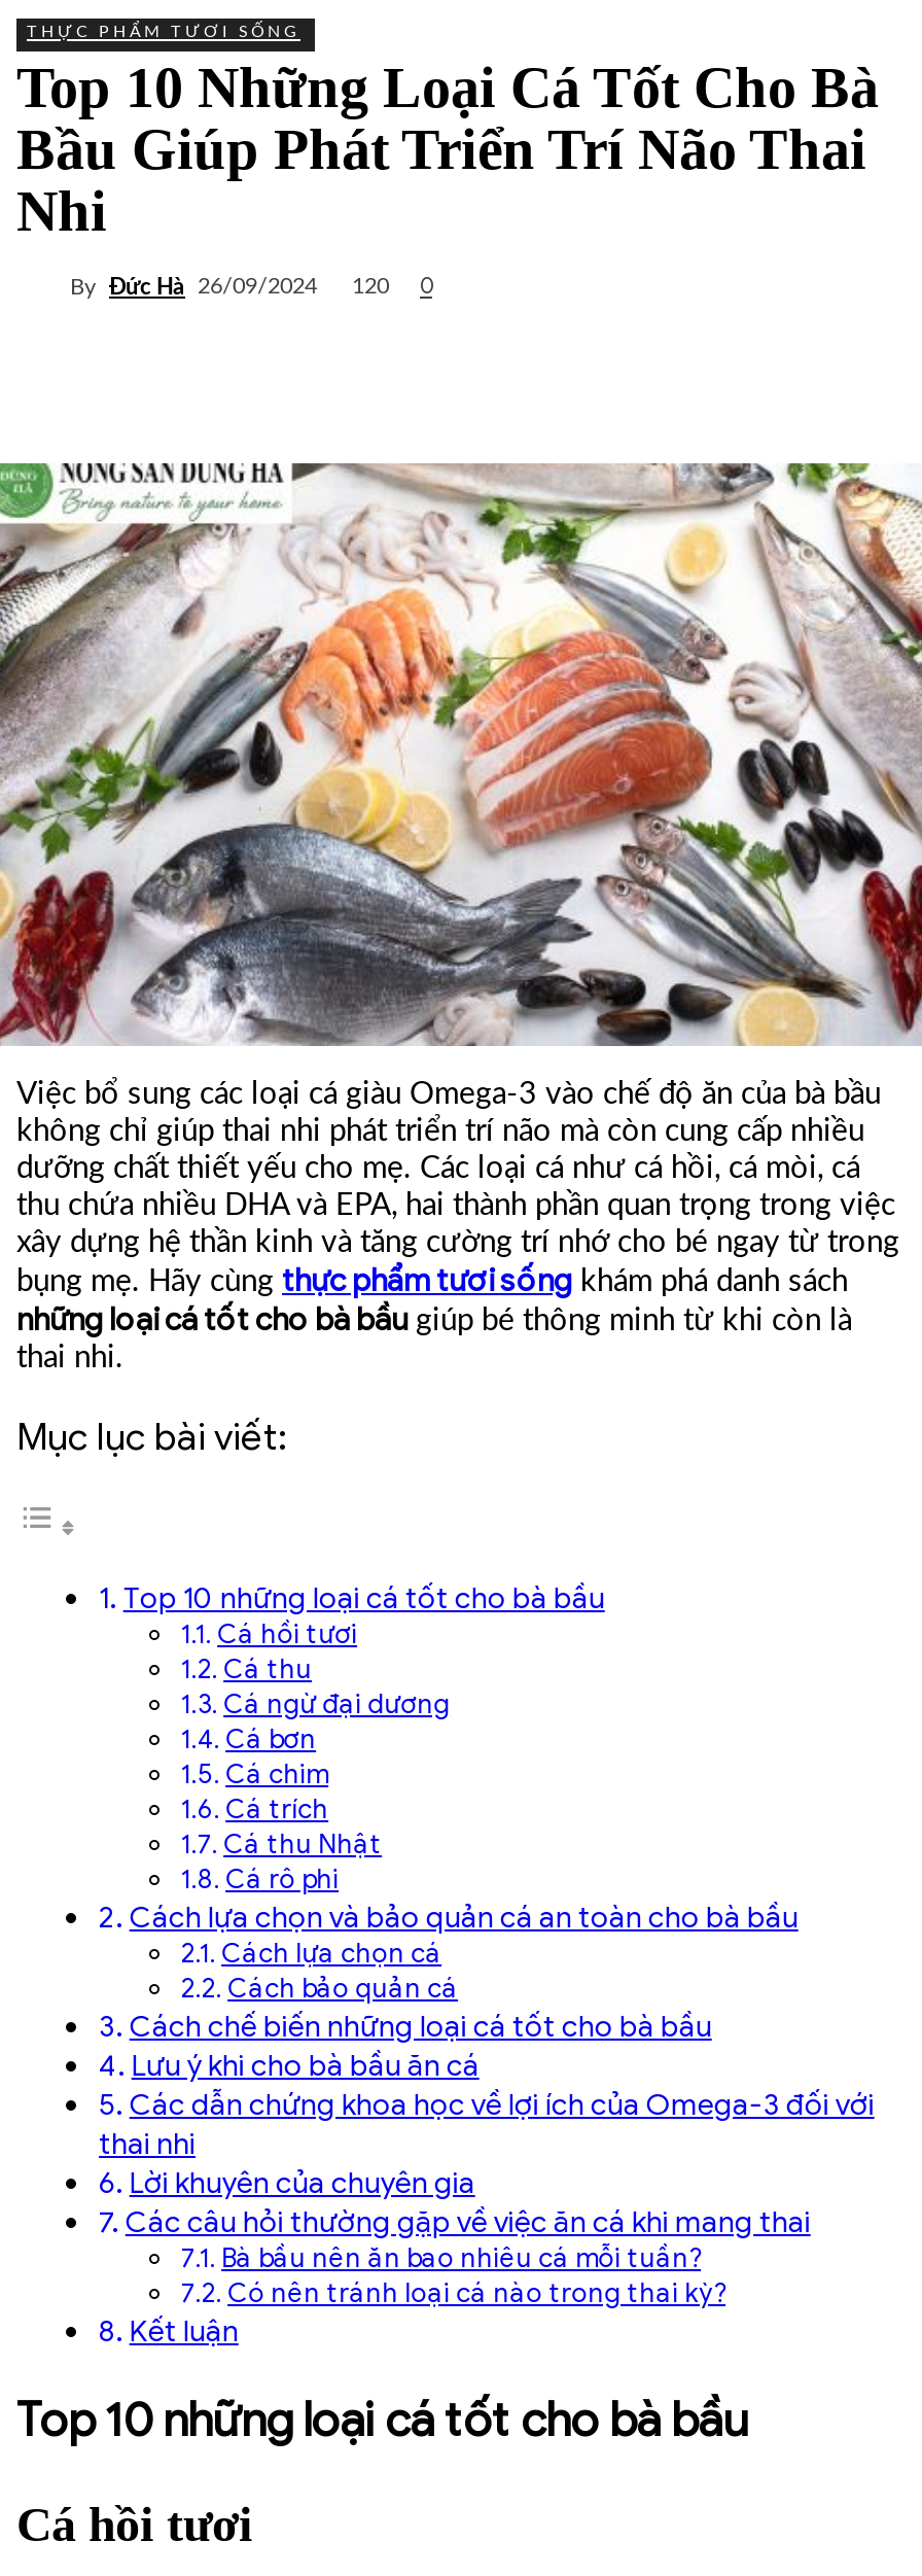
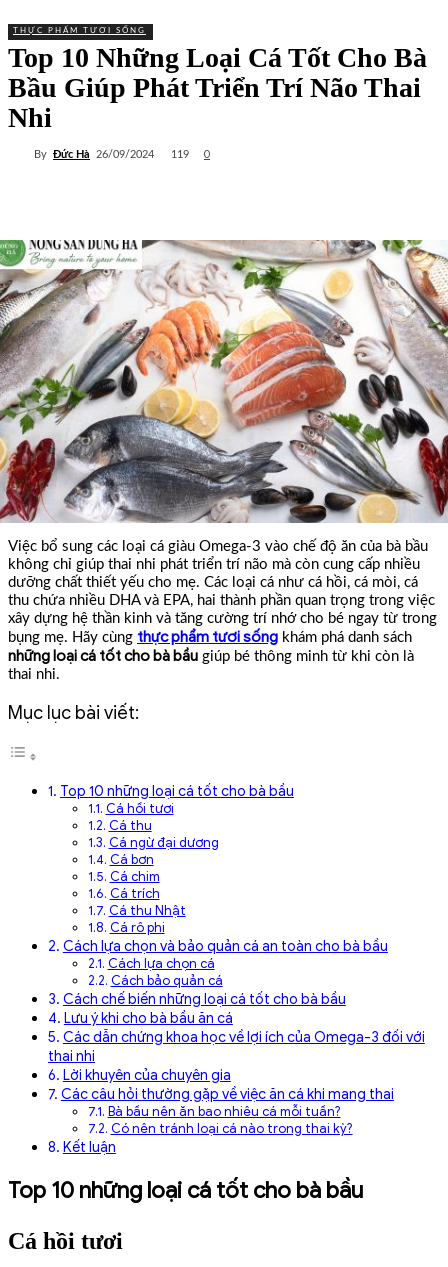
- 120
+ 119
